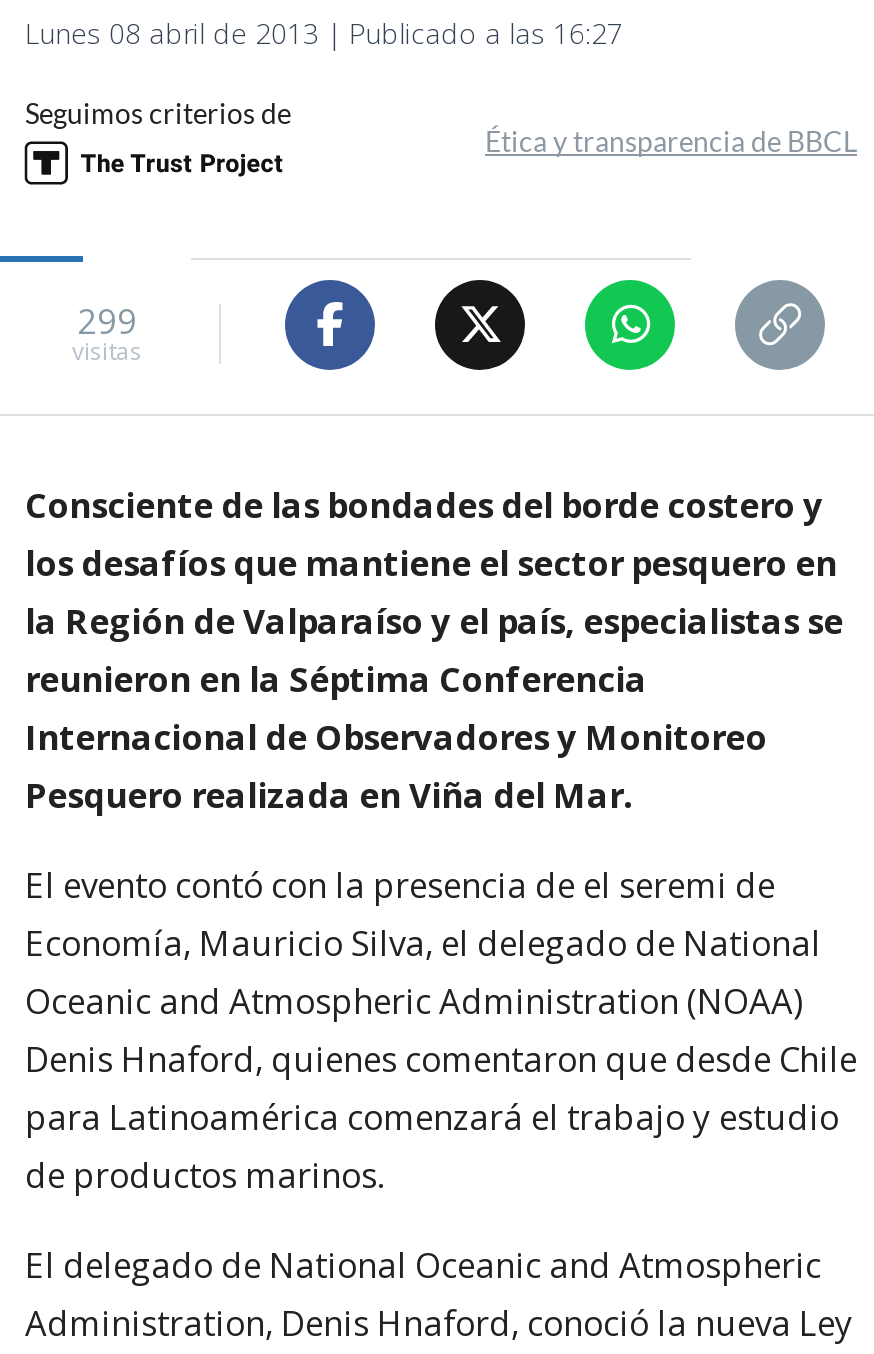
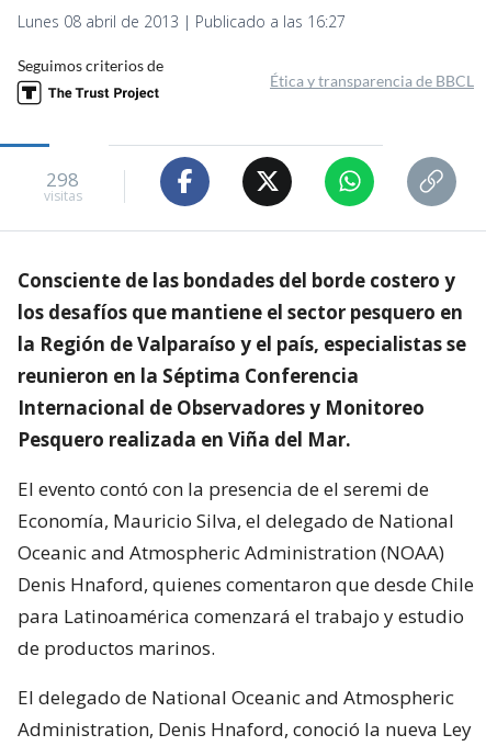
- 299
+ 298
